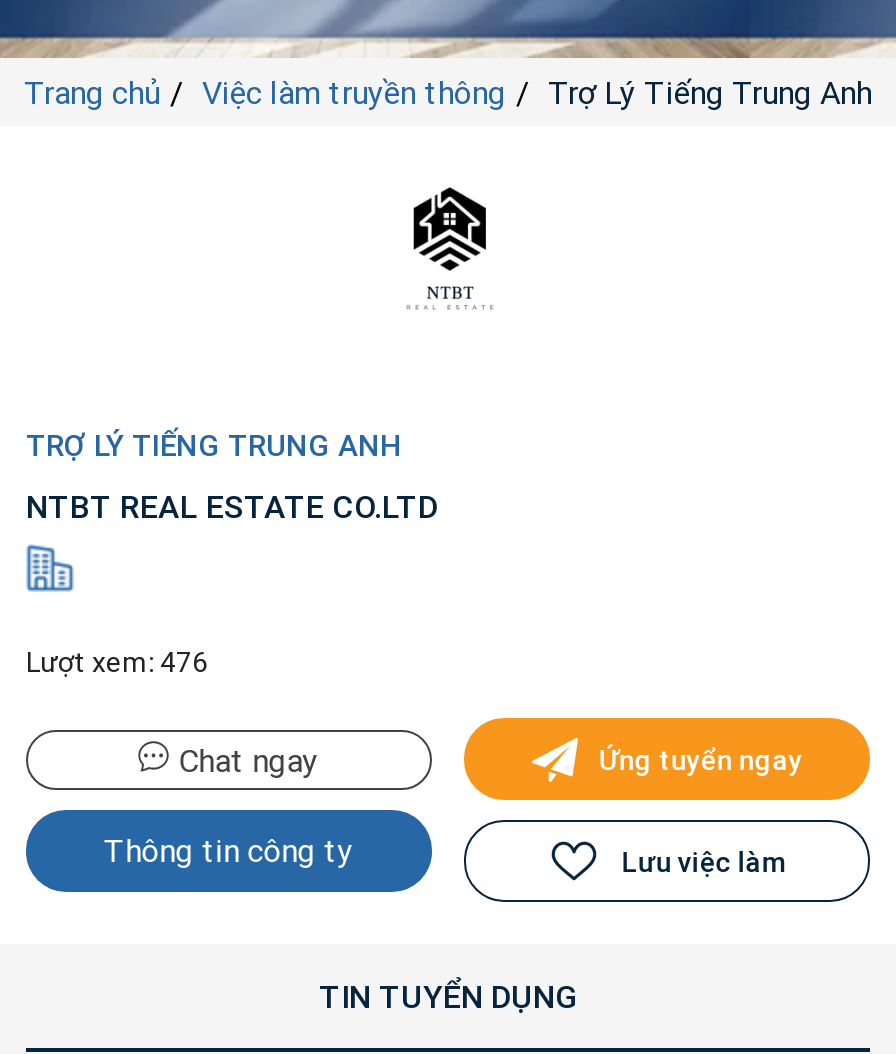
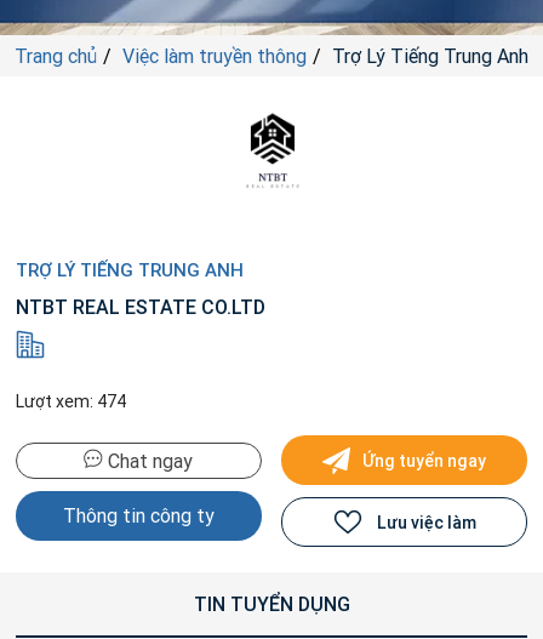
- Lượt xem: 476
+ Lượt xem: 474
